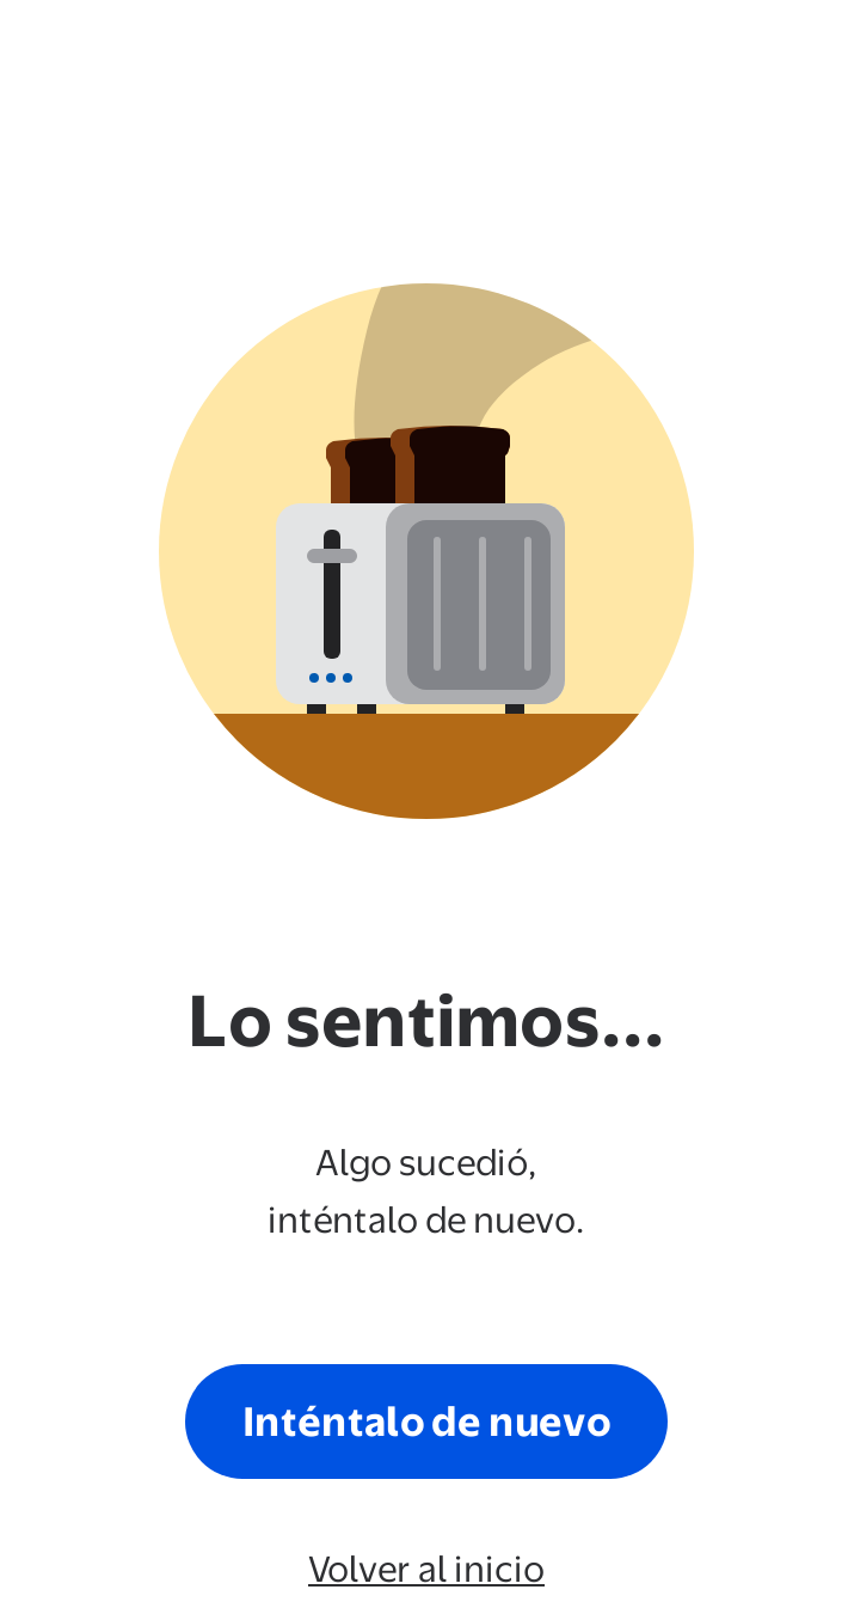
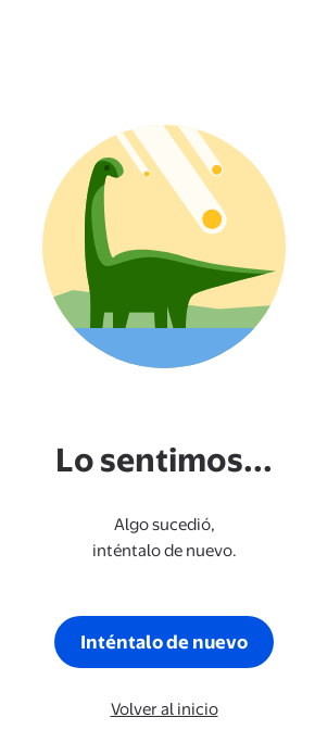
- [image]
+ [image]
